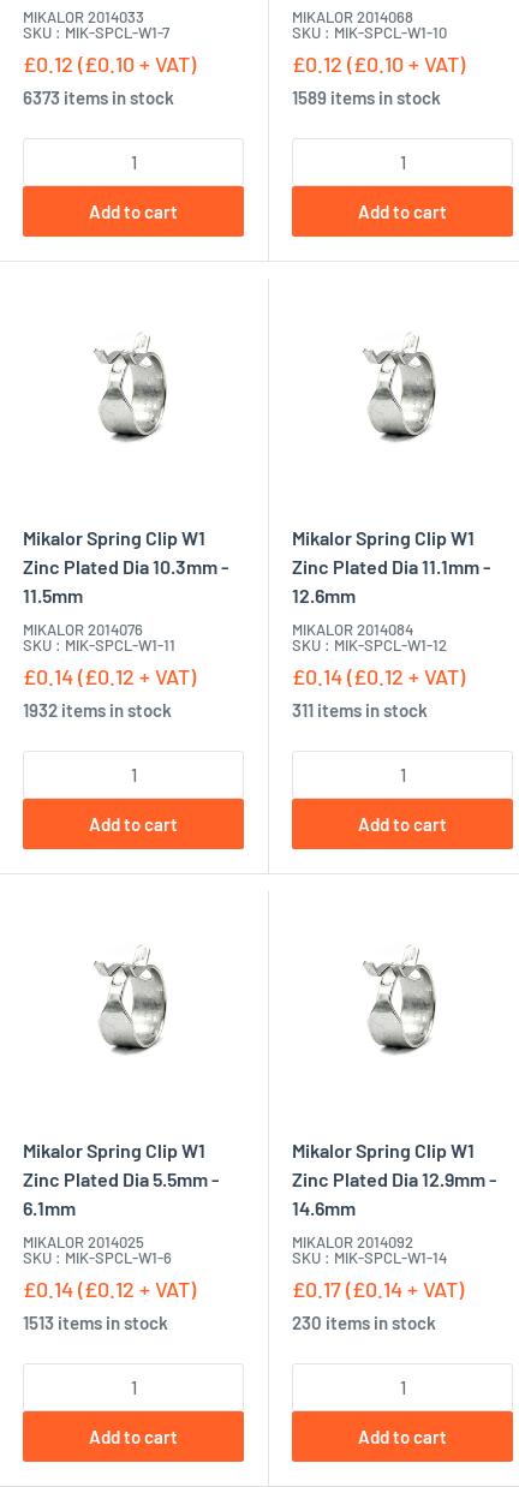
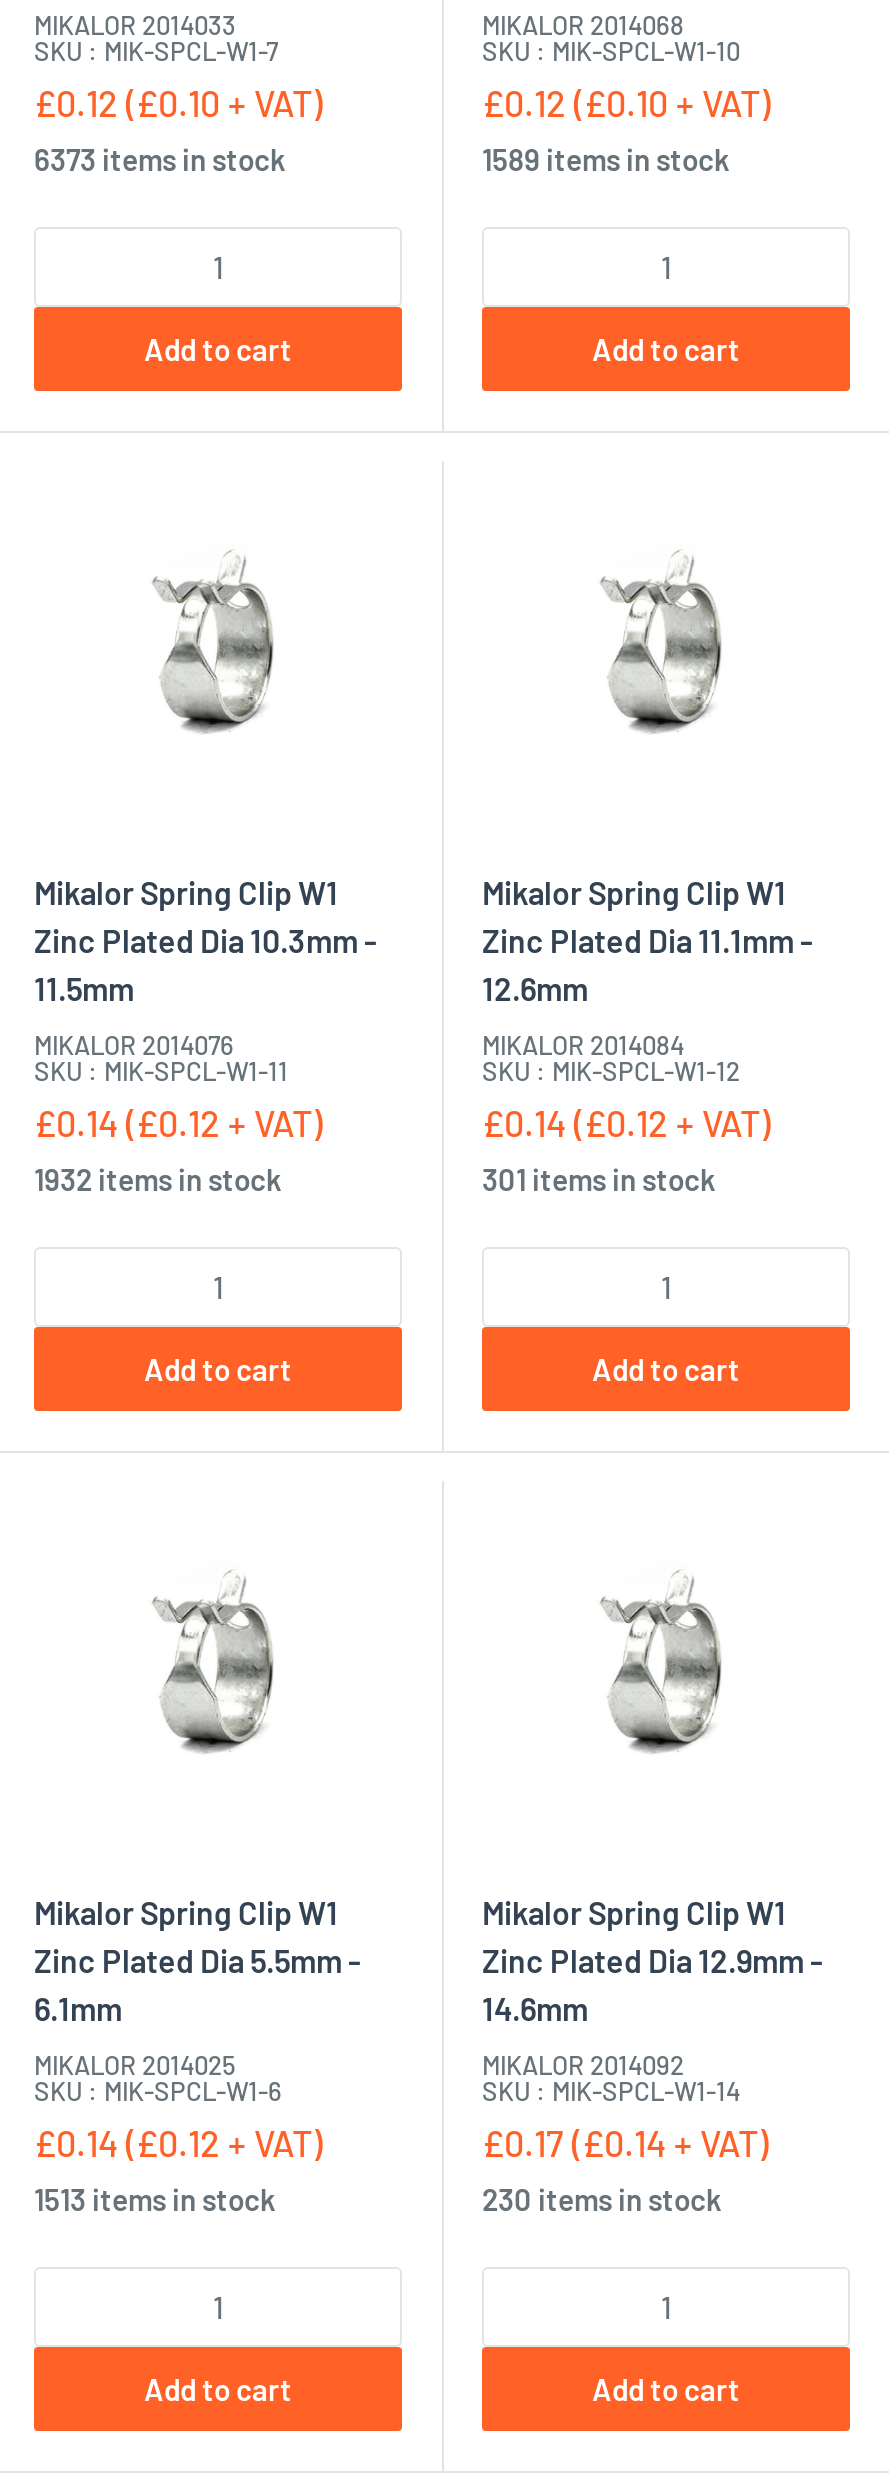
- 311 items in stock
+ 301 items in stock
